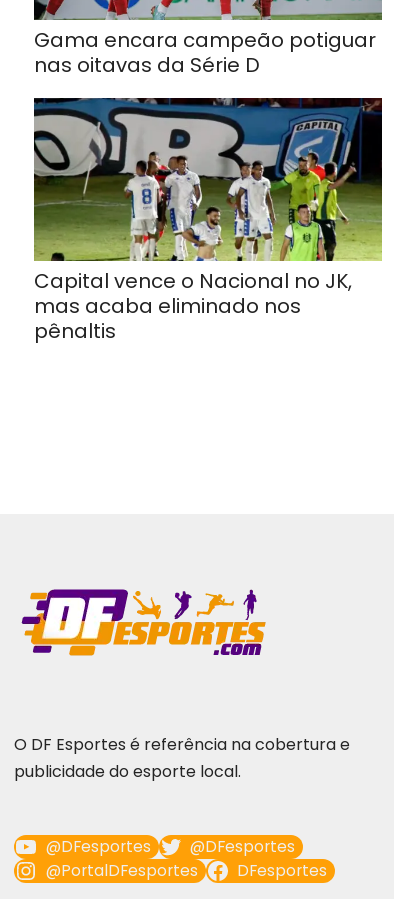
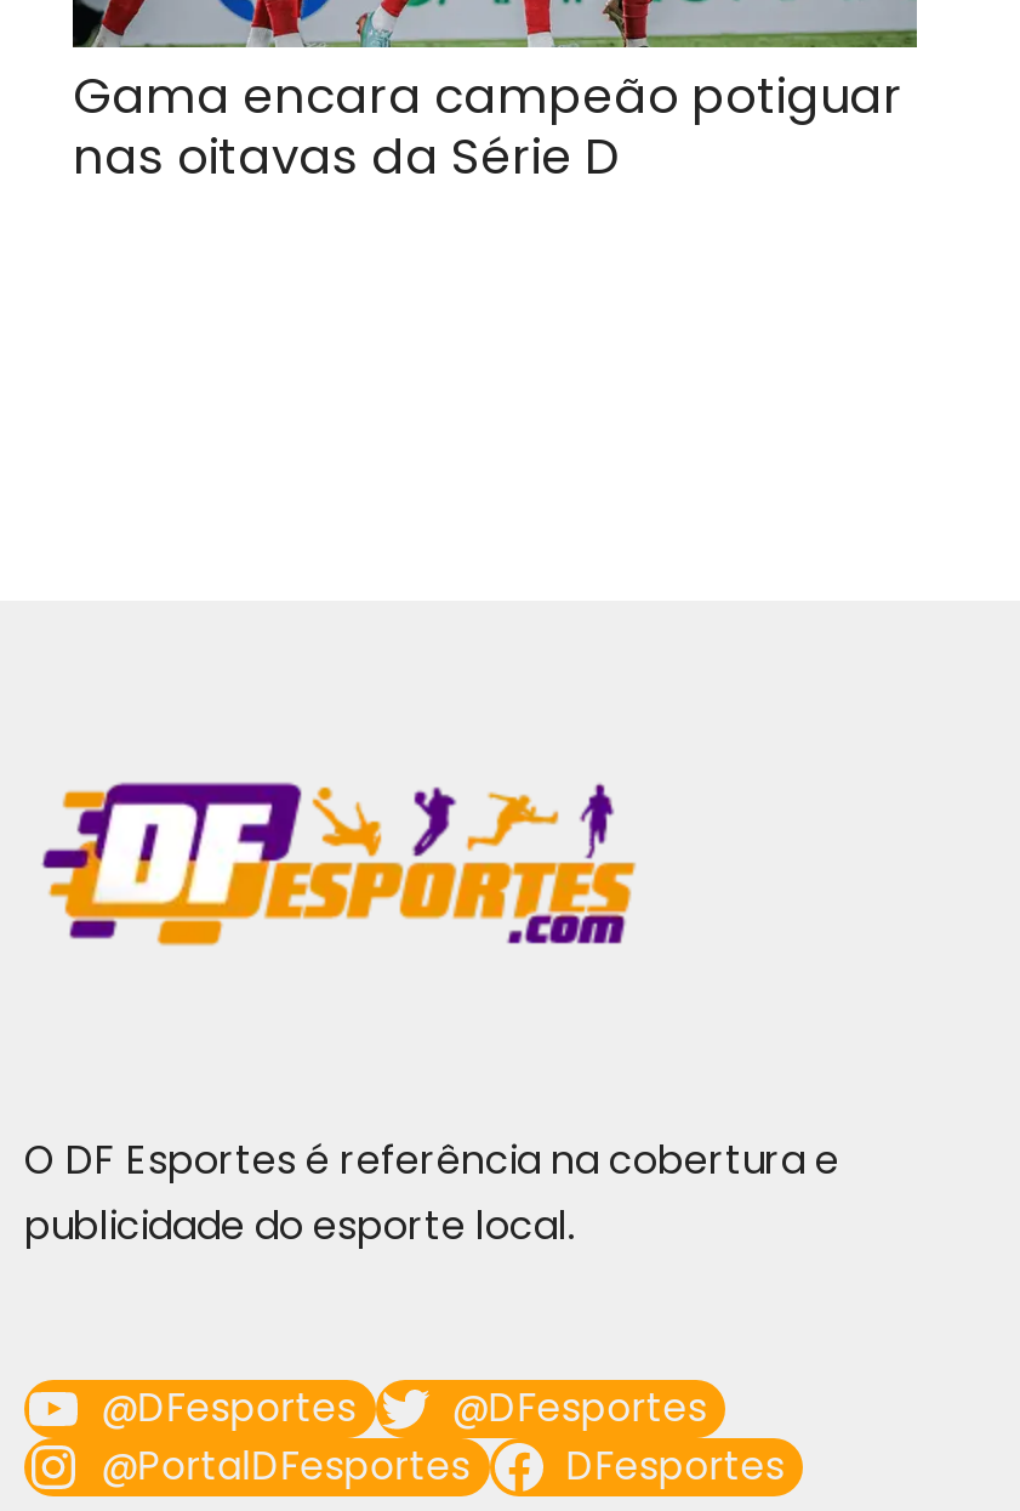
- [image]
- Capital vence o Nacional no JK,
- mas acaba eliminado nos
- pênaltis
